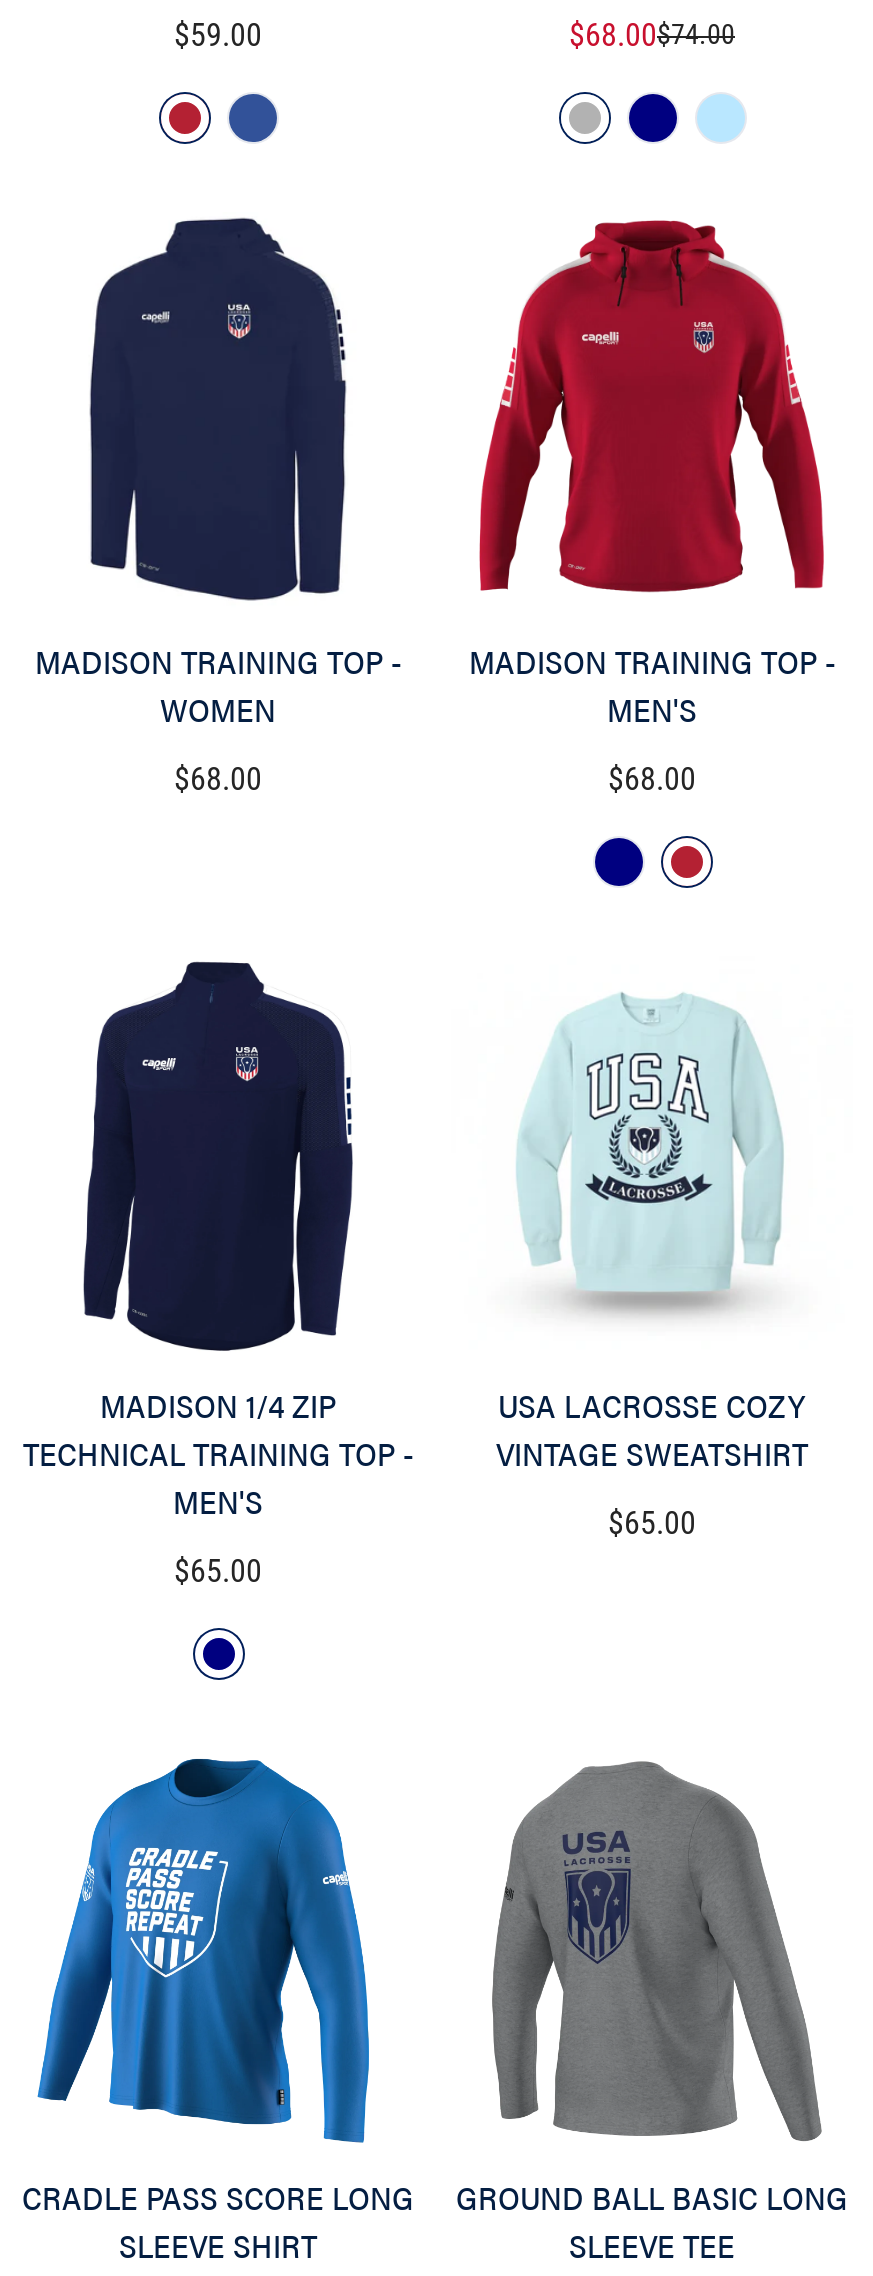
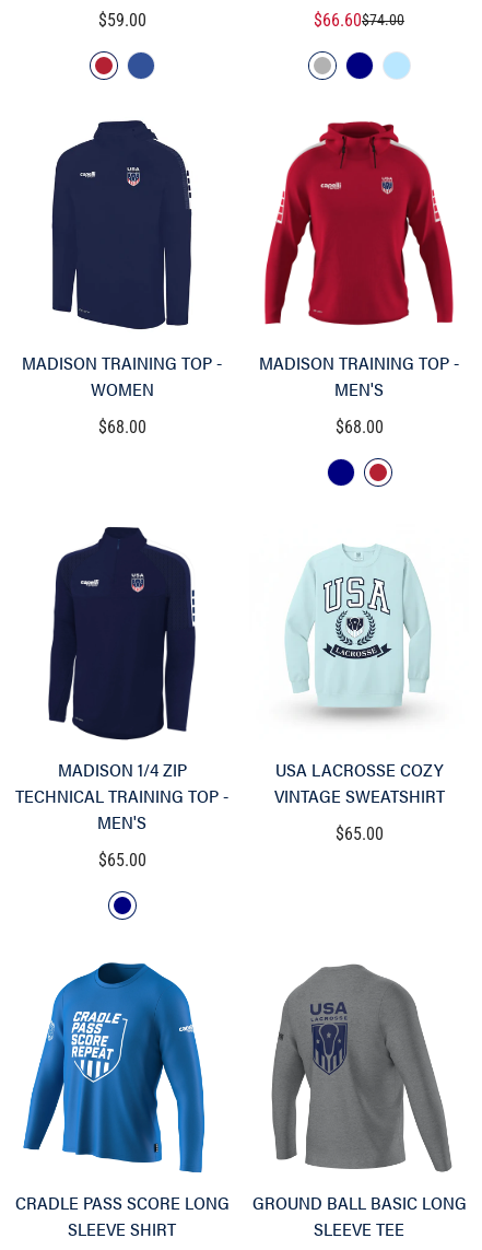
- $68.00
+ $66.60
